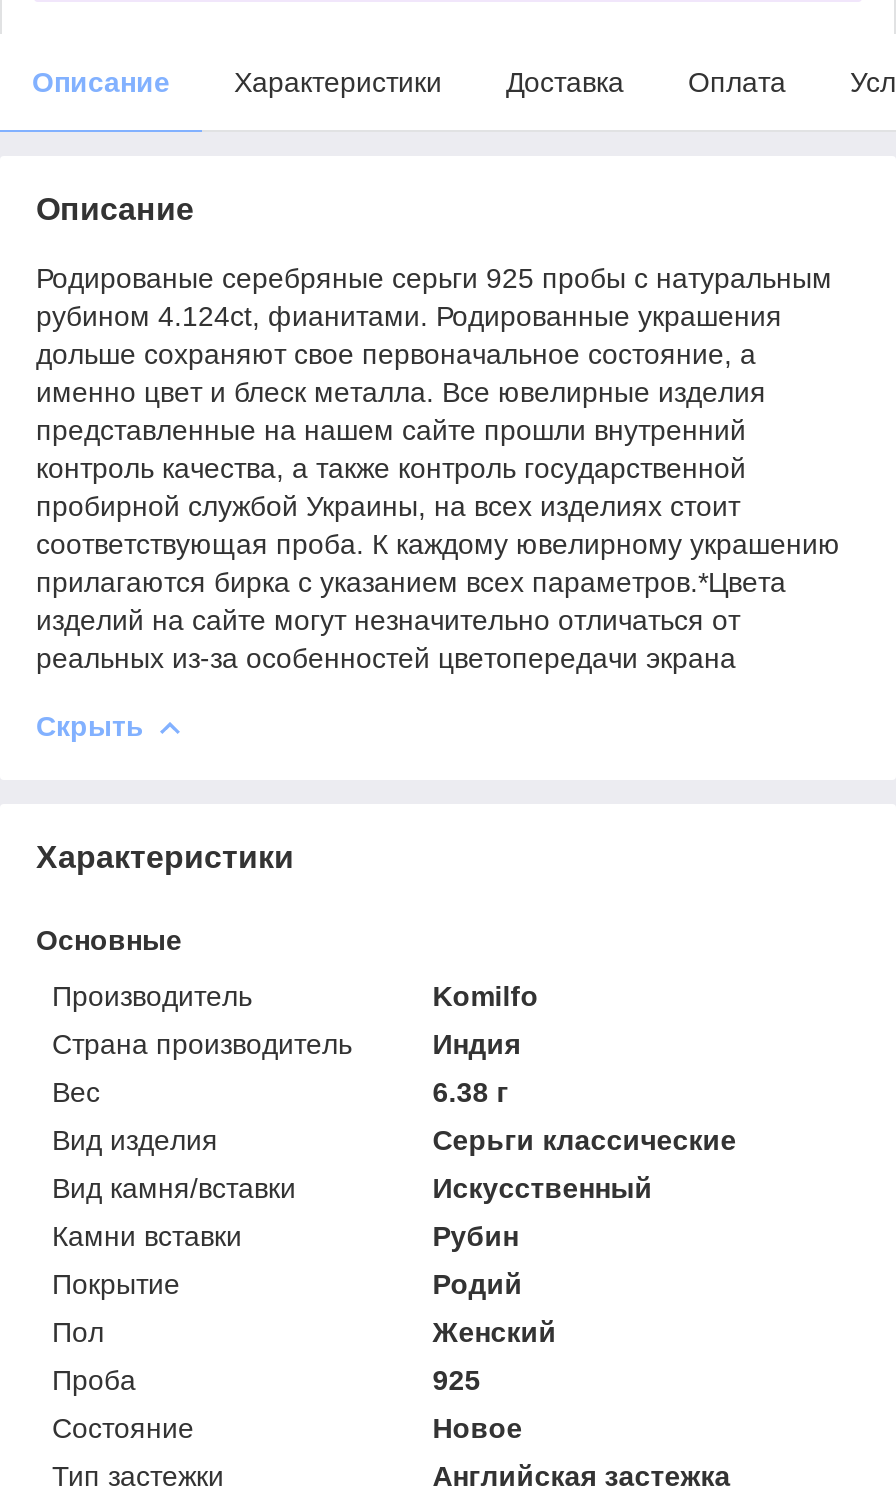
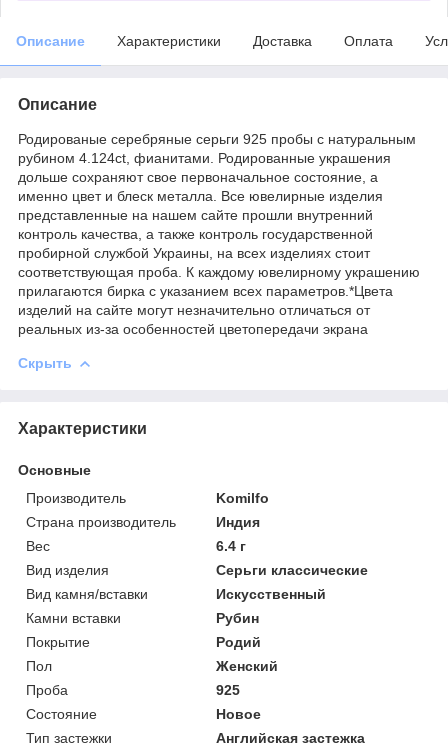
- 6.38 г
+ 6.4 г
